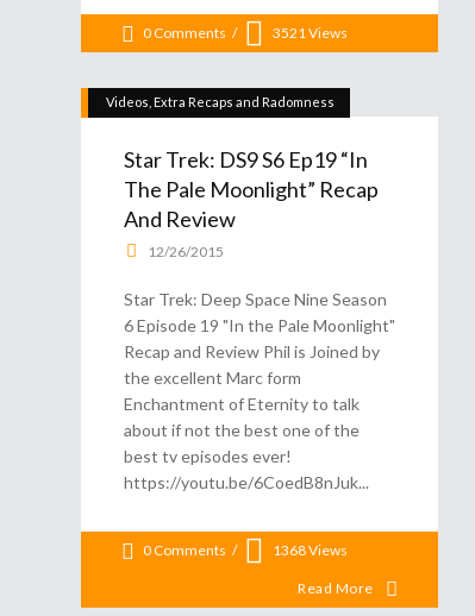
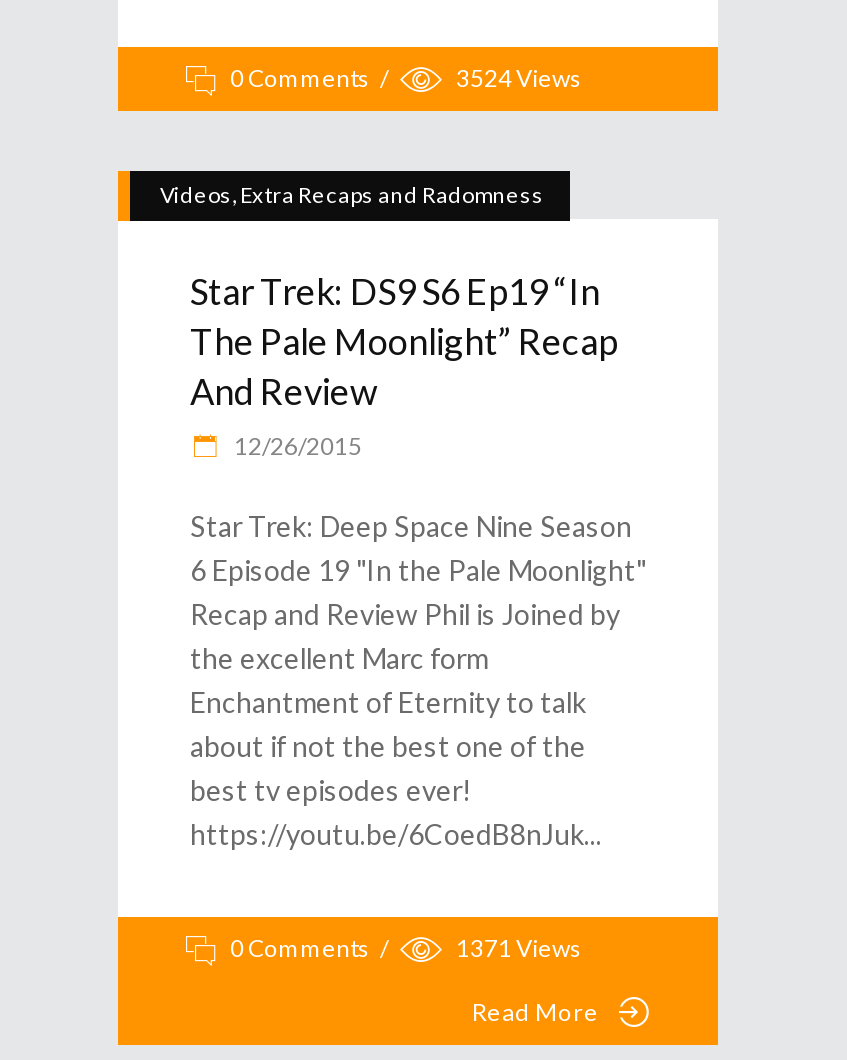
- 3521 Views
+ 3524 Views

- 1368 Views
+ 1371 Views
